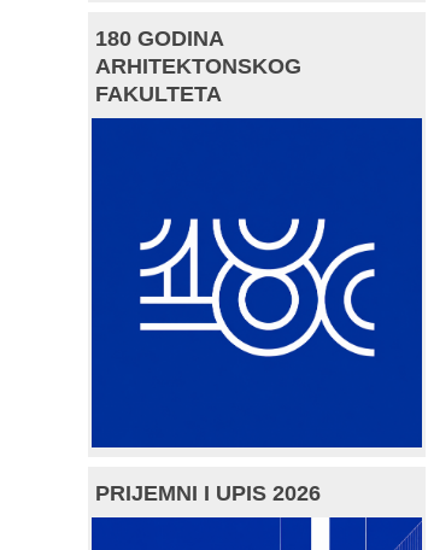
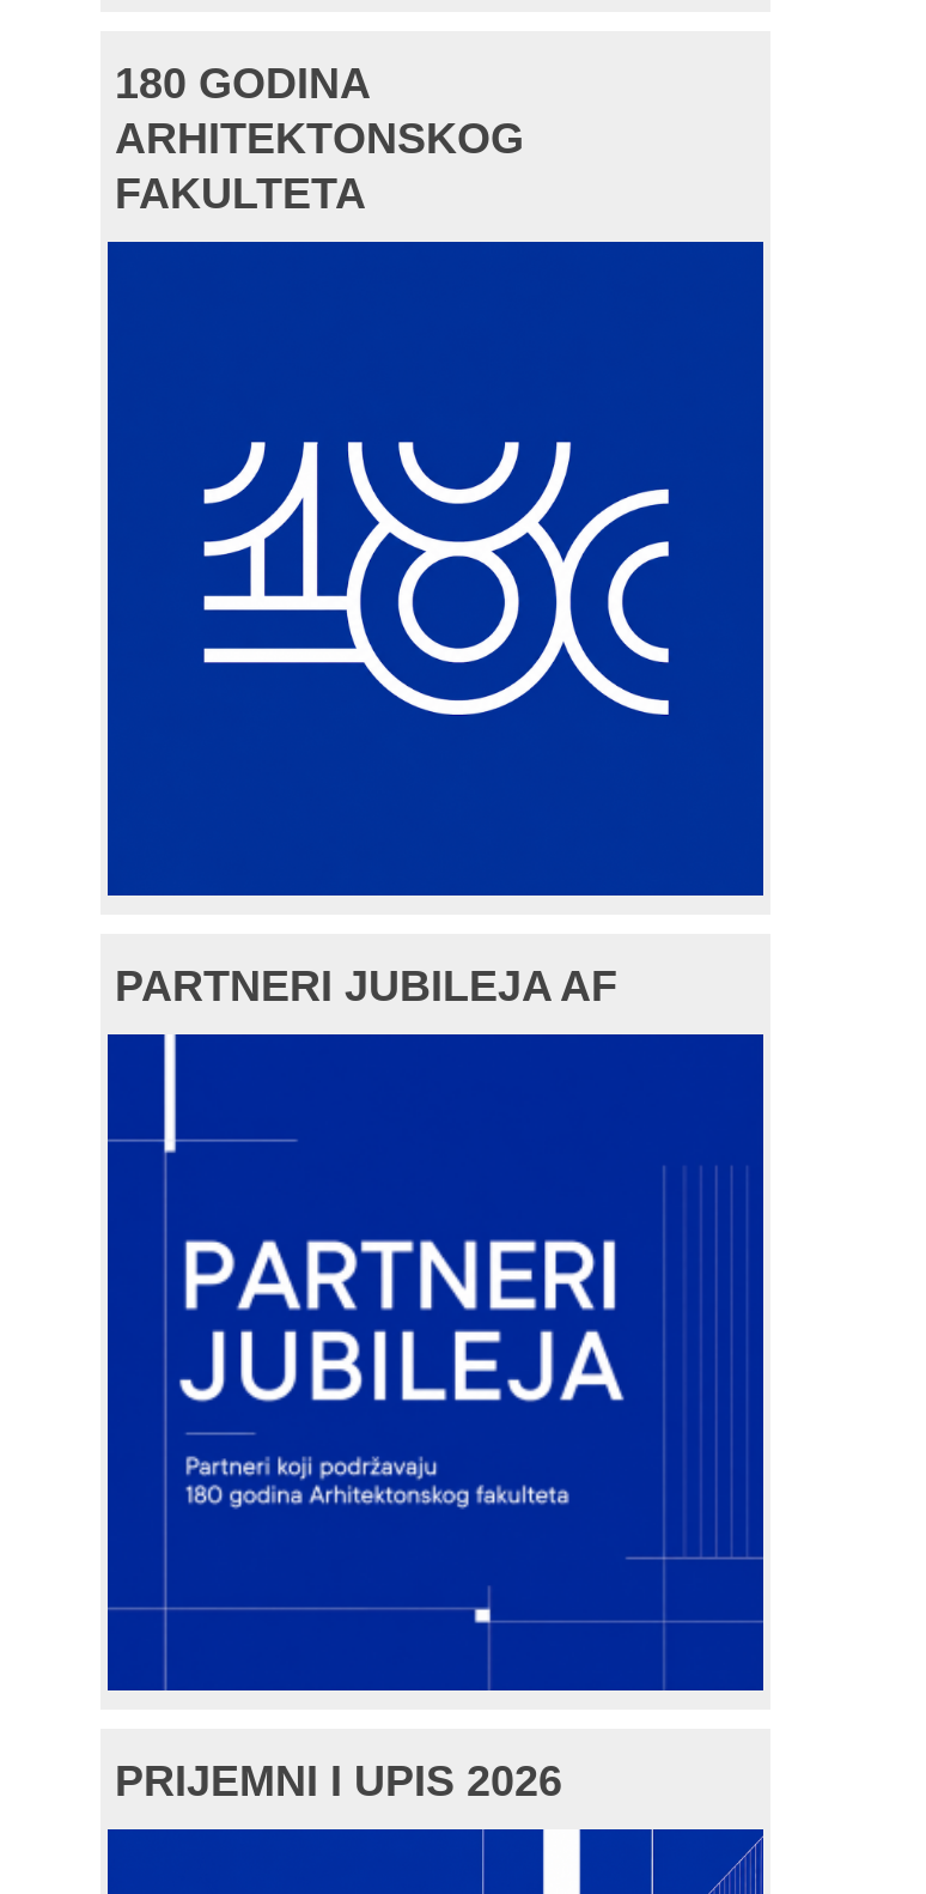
+ PARTNERI JUBILEJA AF

+ [image]
